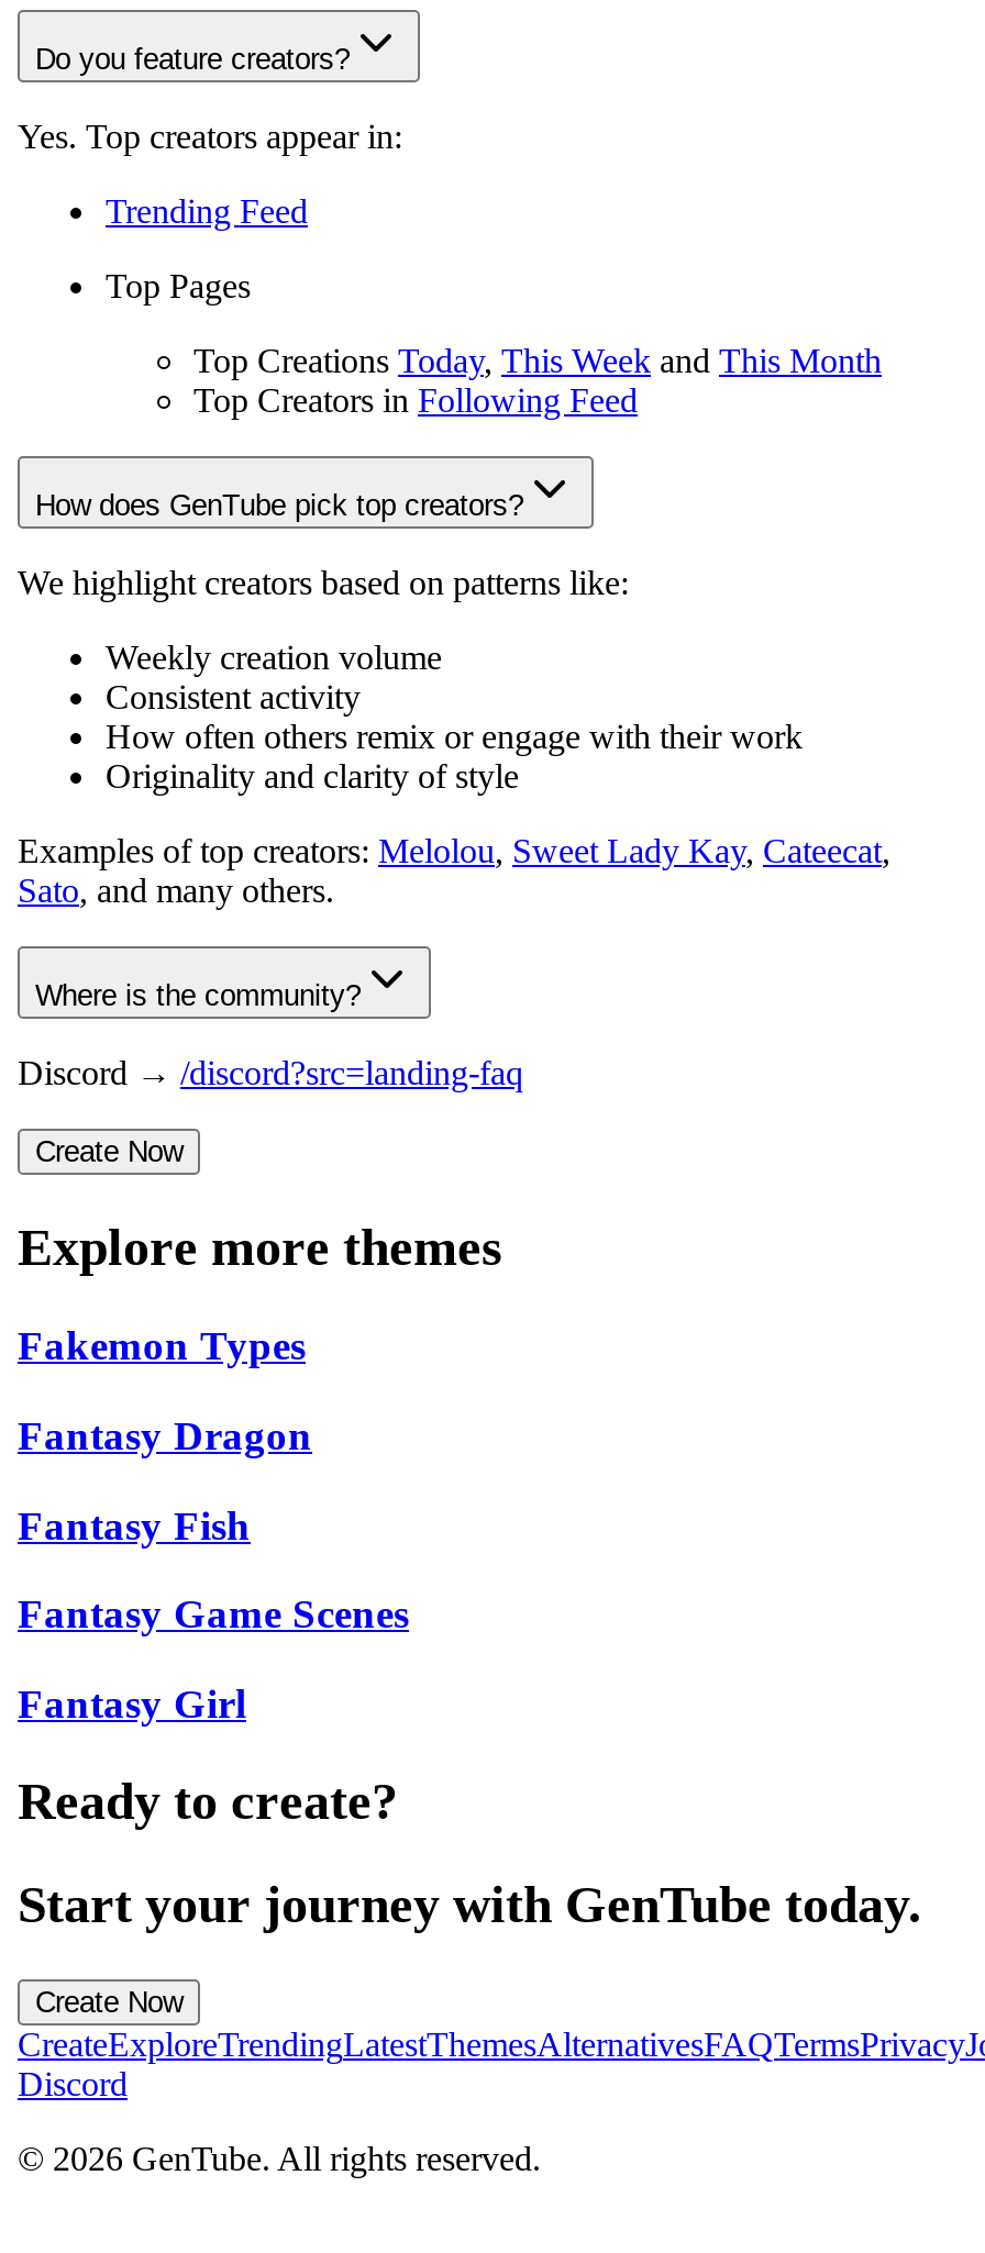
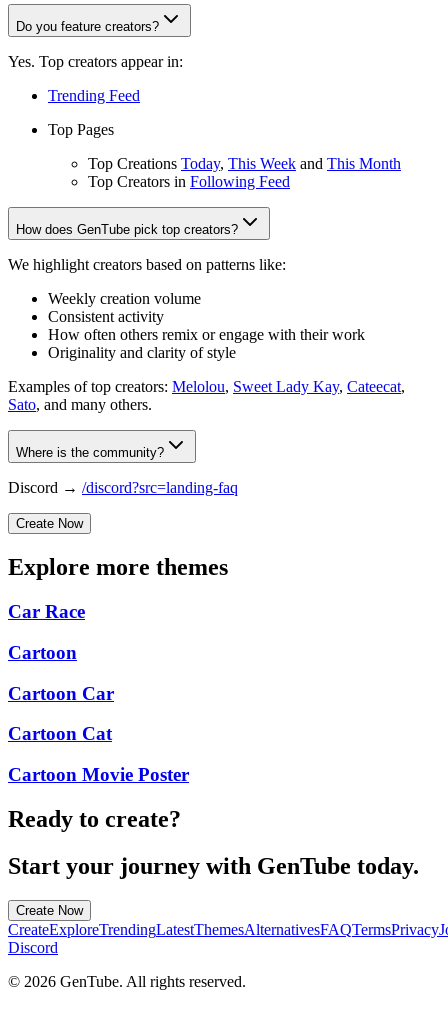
- Fakemon Types
+ Car Race

- Fantasy Dragon
+ Cartoon

- Fantasy Fish
+ Cartoon Car

- Fantasy Game Scenes
+ Cartoon Cat

- Fantasy Girl
+ Cartoon Movie Poster
